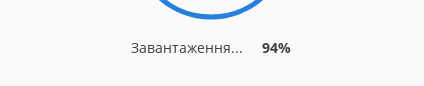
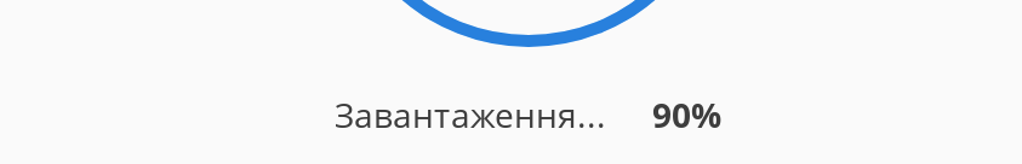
- Завантаження... 94%
+ Завантаження... 90%
